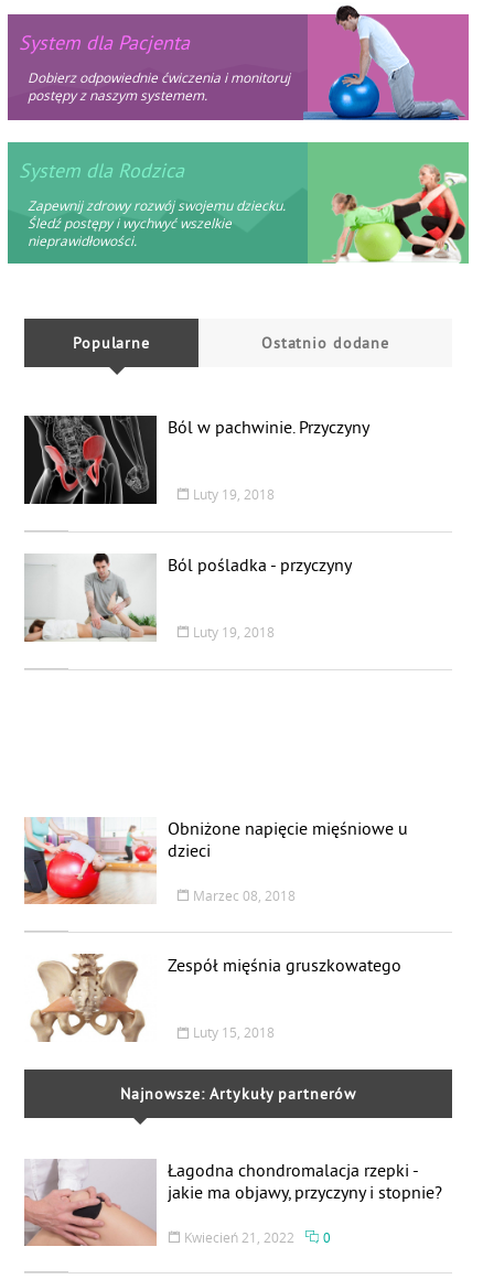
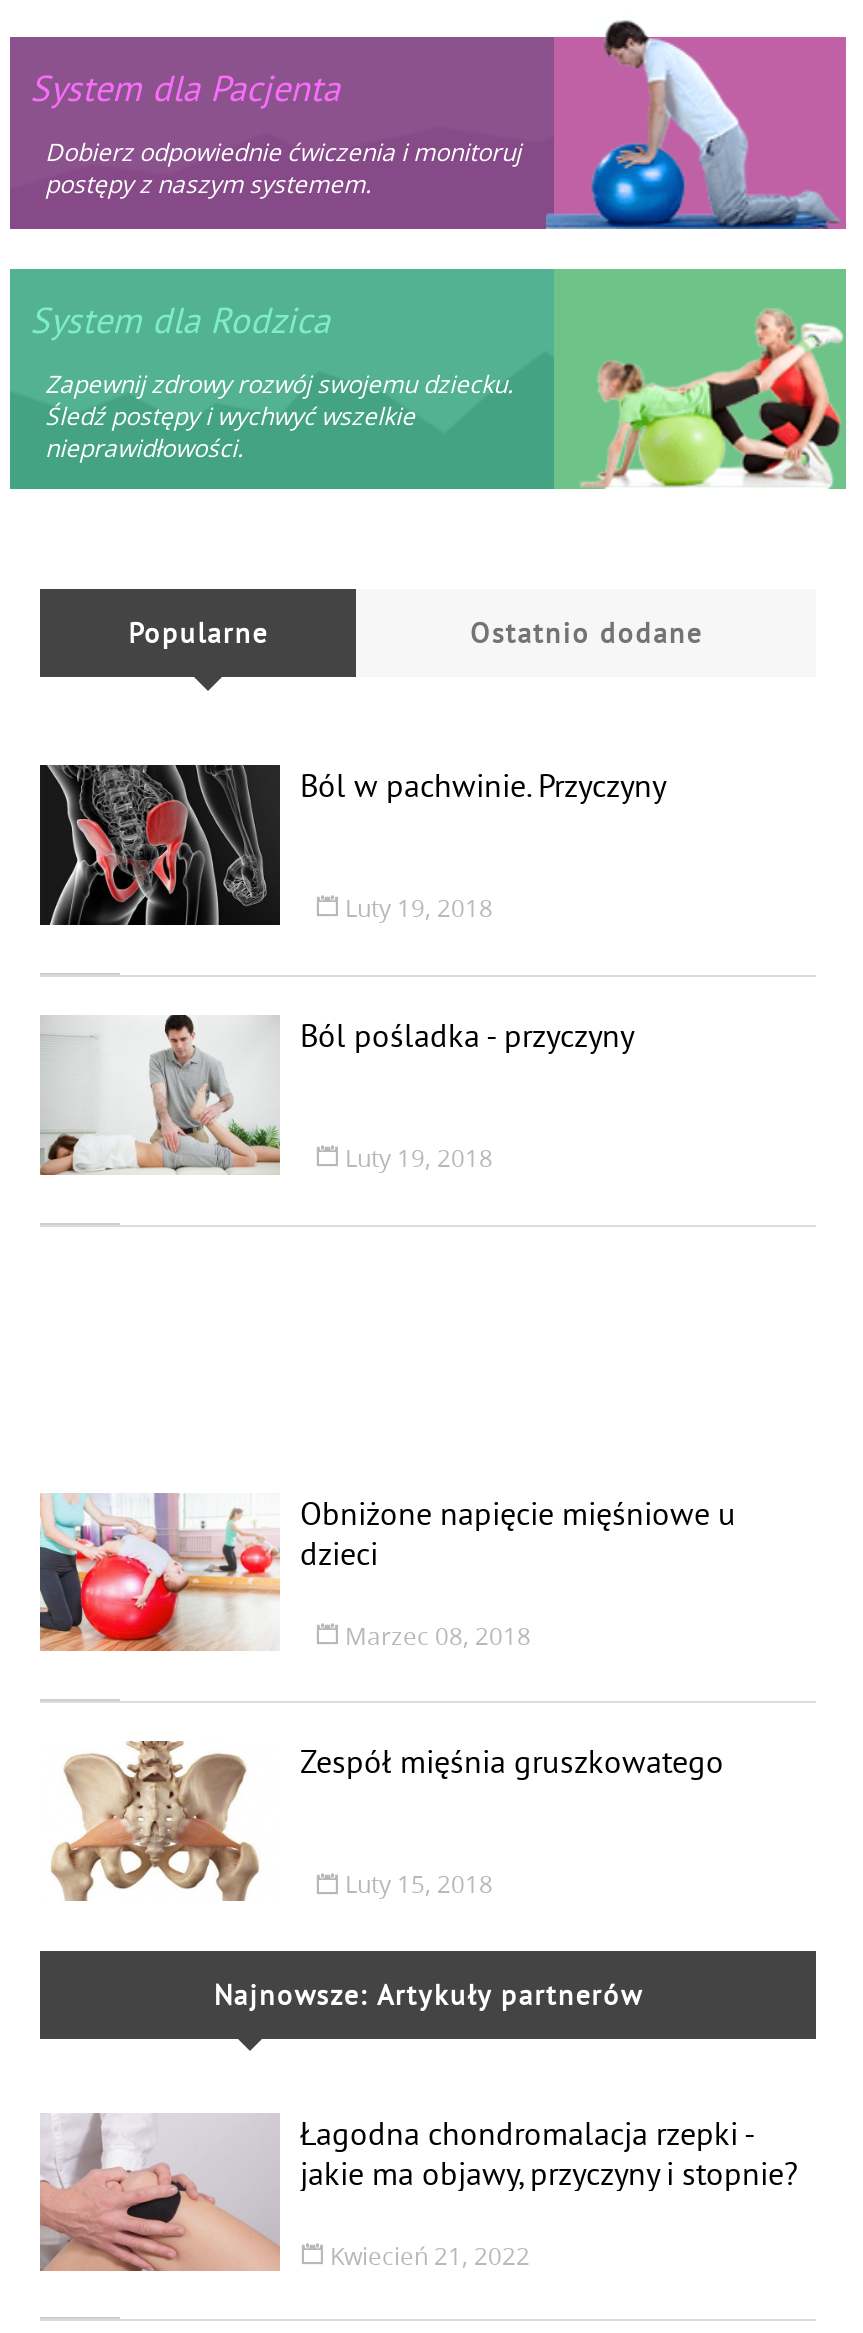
- 0
